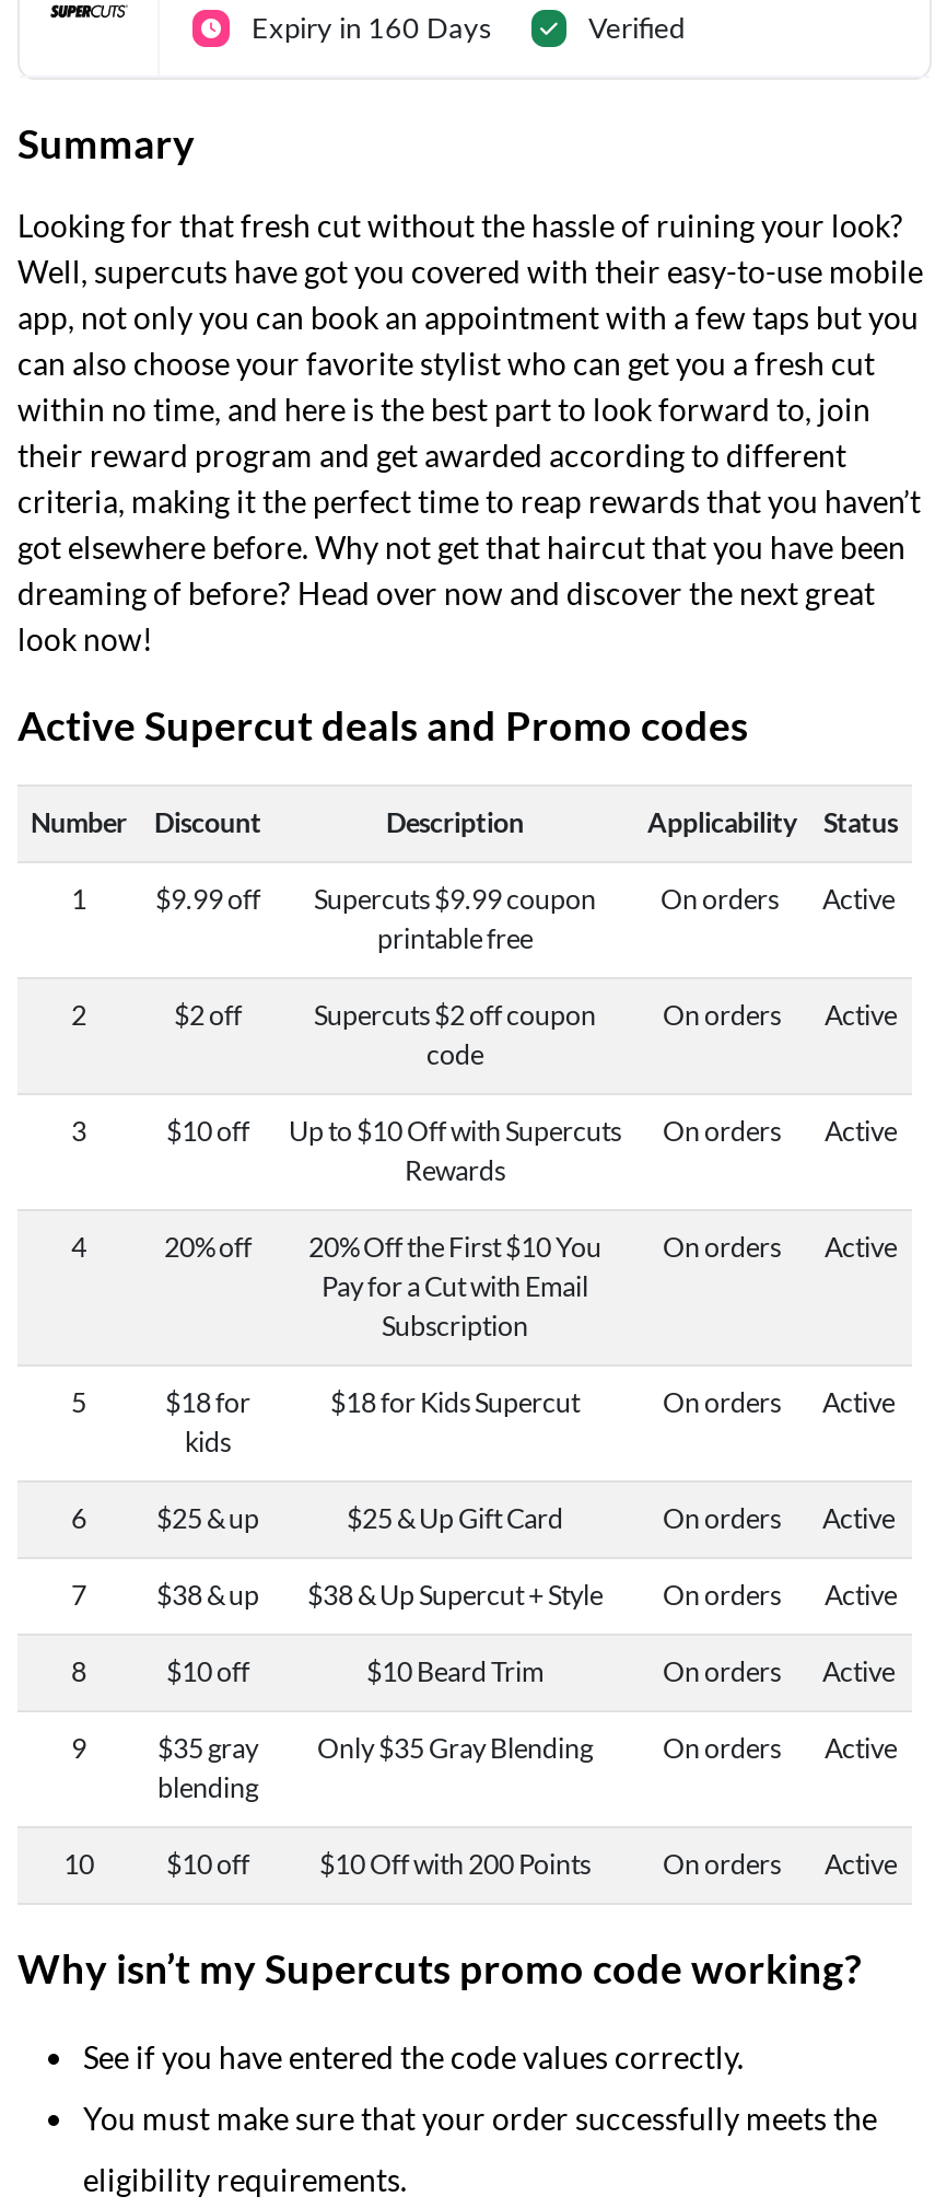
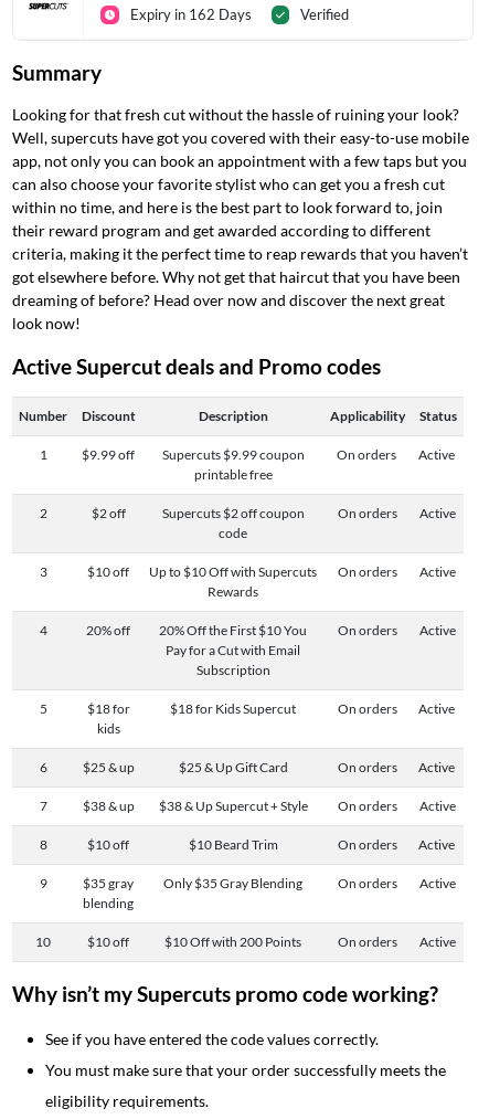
- Expiry in 160 Days
+ Expiry in 162 Days
